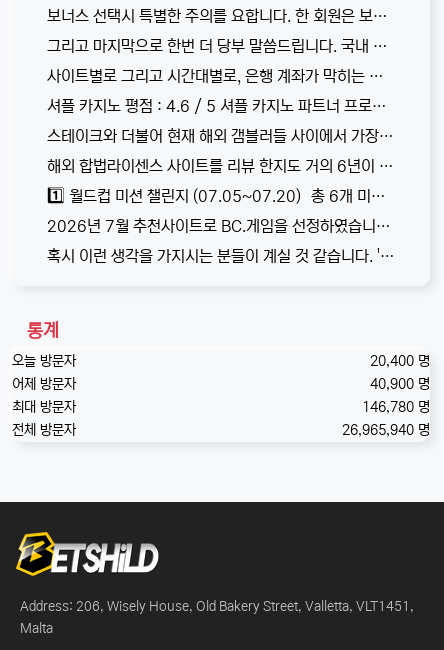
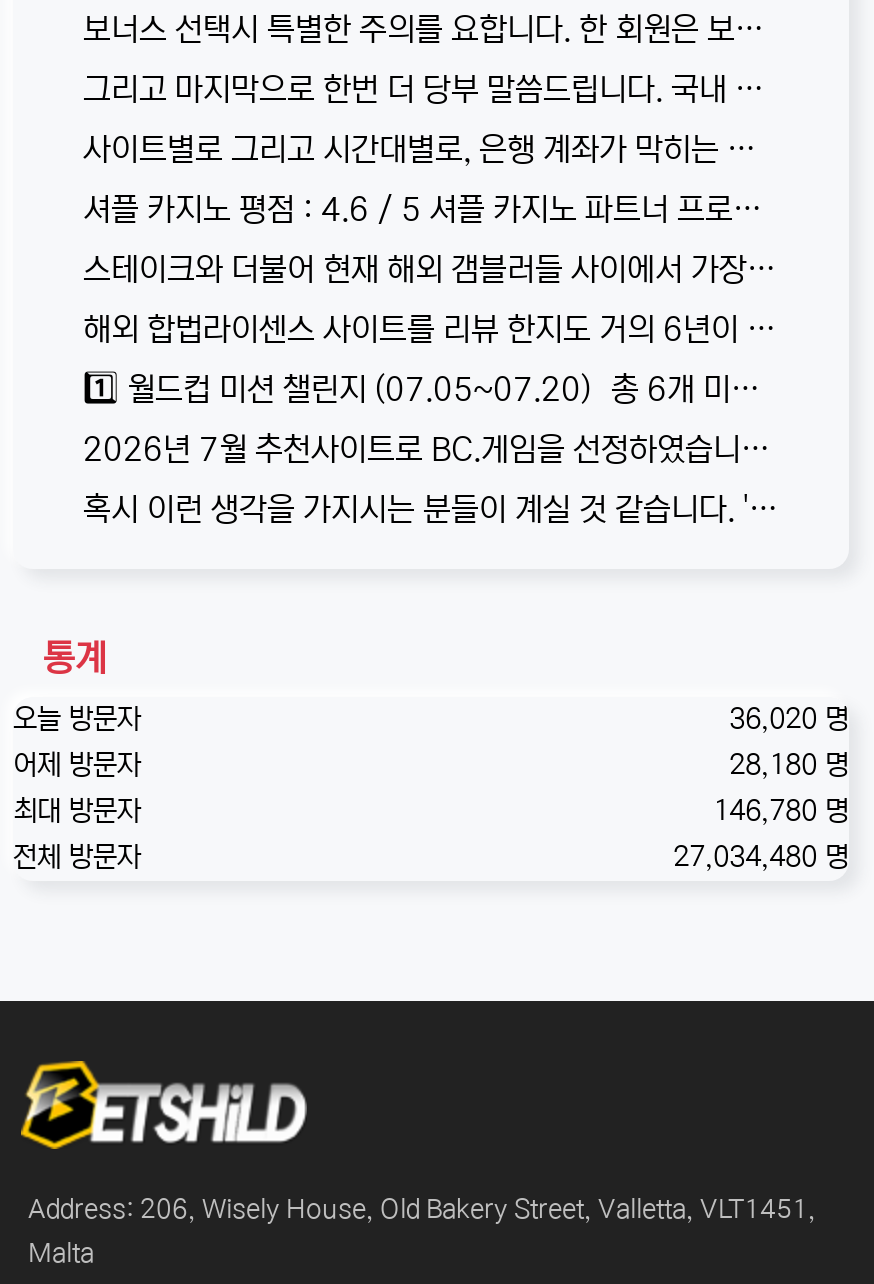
- 20,400 명
+ 36,020 명

- 40,900 명
+ 28,180 명

- 26,965,940 명
+ 27,034,480 명
